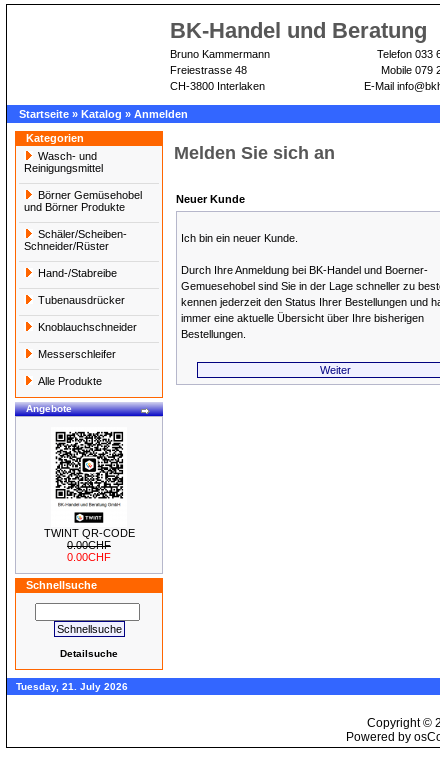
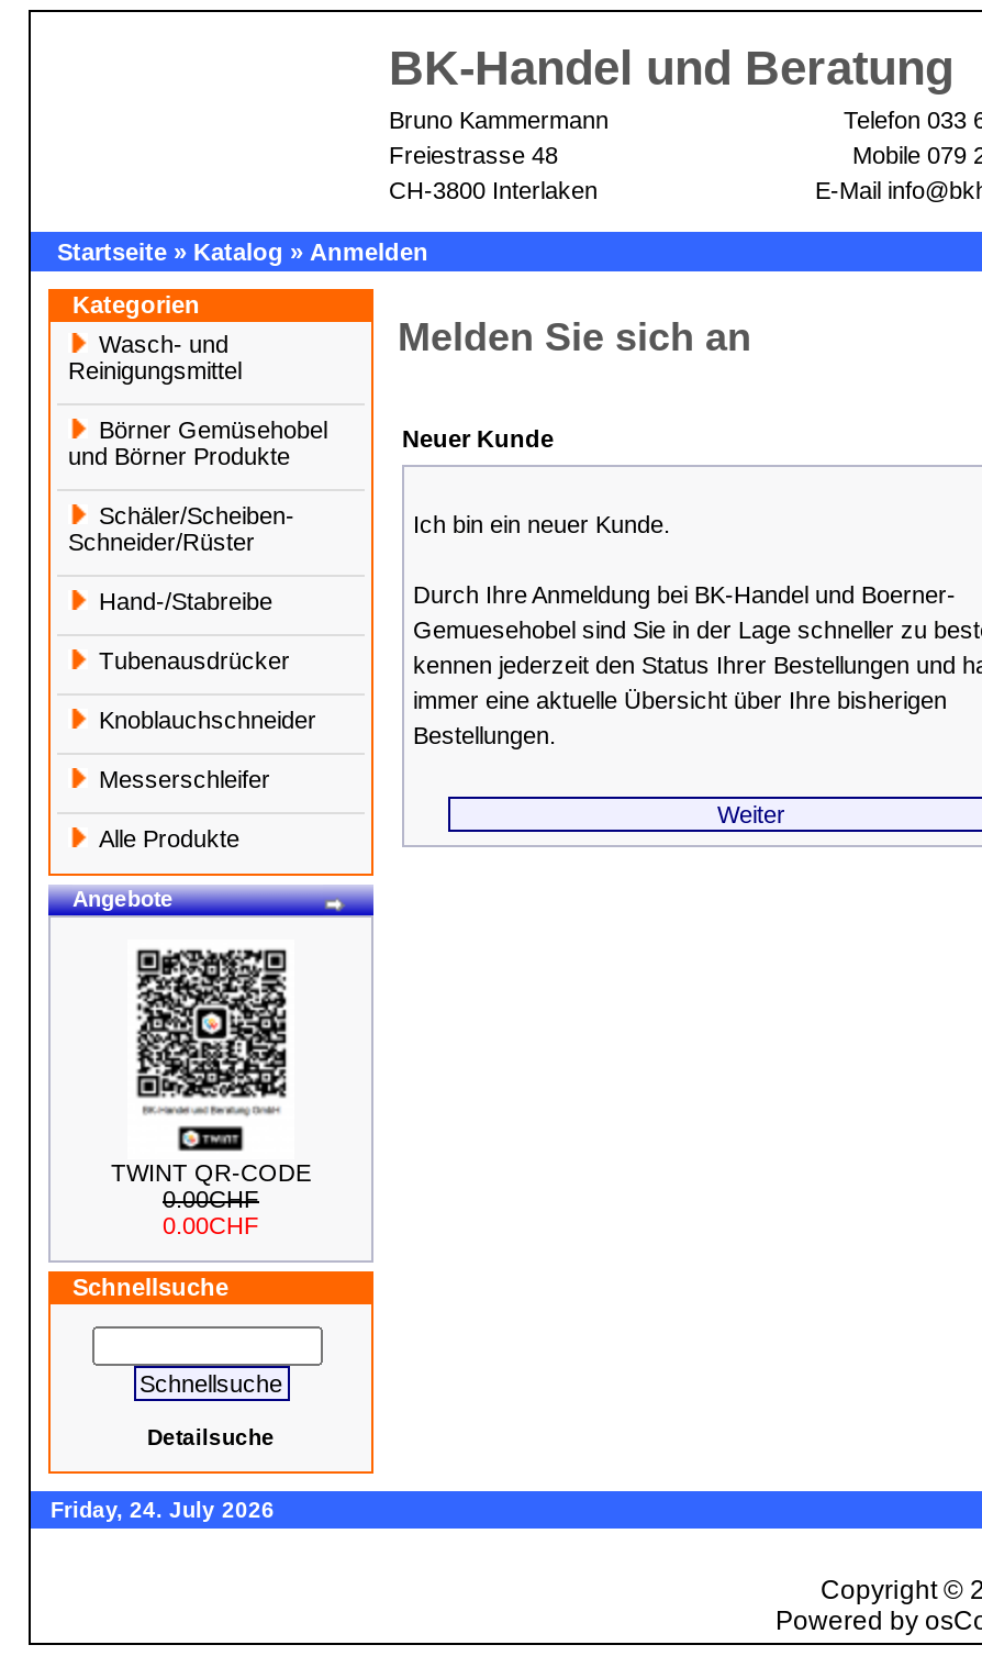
- Tuesday, 21. July 2026
+ Friday, 24. July 2026
